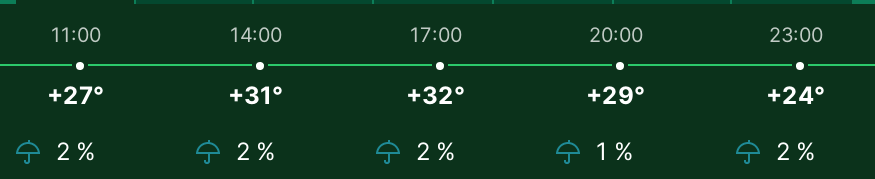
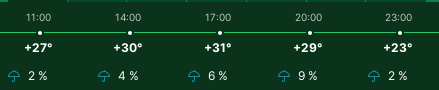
- +31°
+ +30°

- +32°
+ +31°

- +24°
+ +23°

- 2 %
+ 4 %

- 2 %
+ 6 %

- 1 %
+ 9 %
